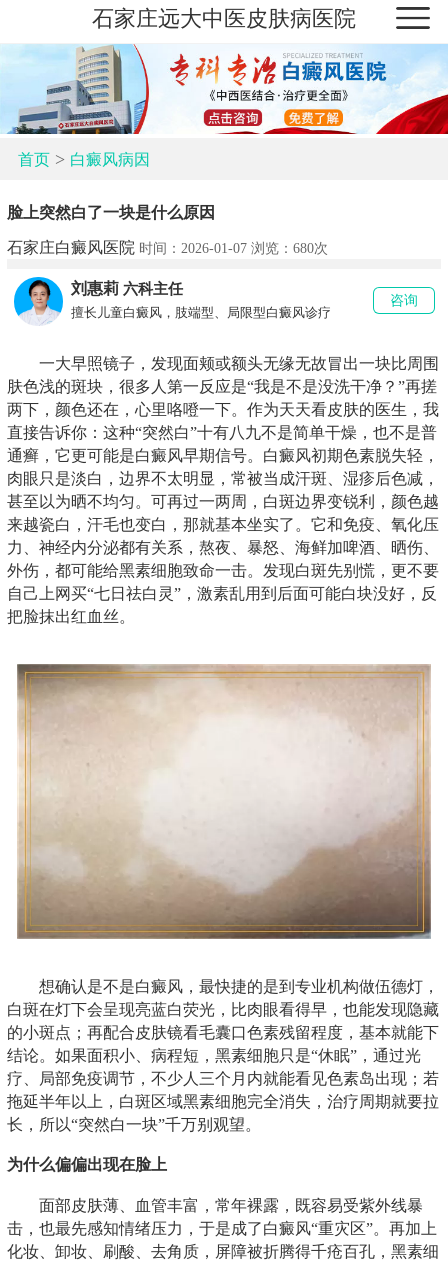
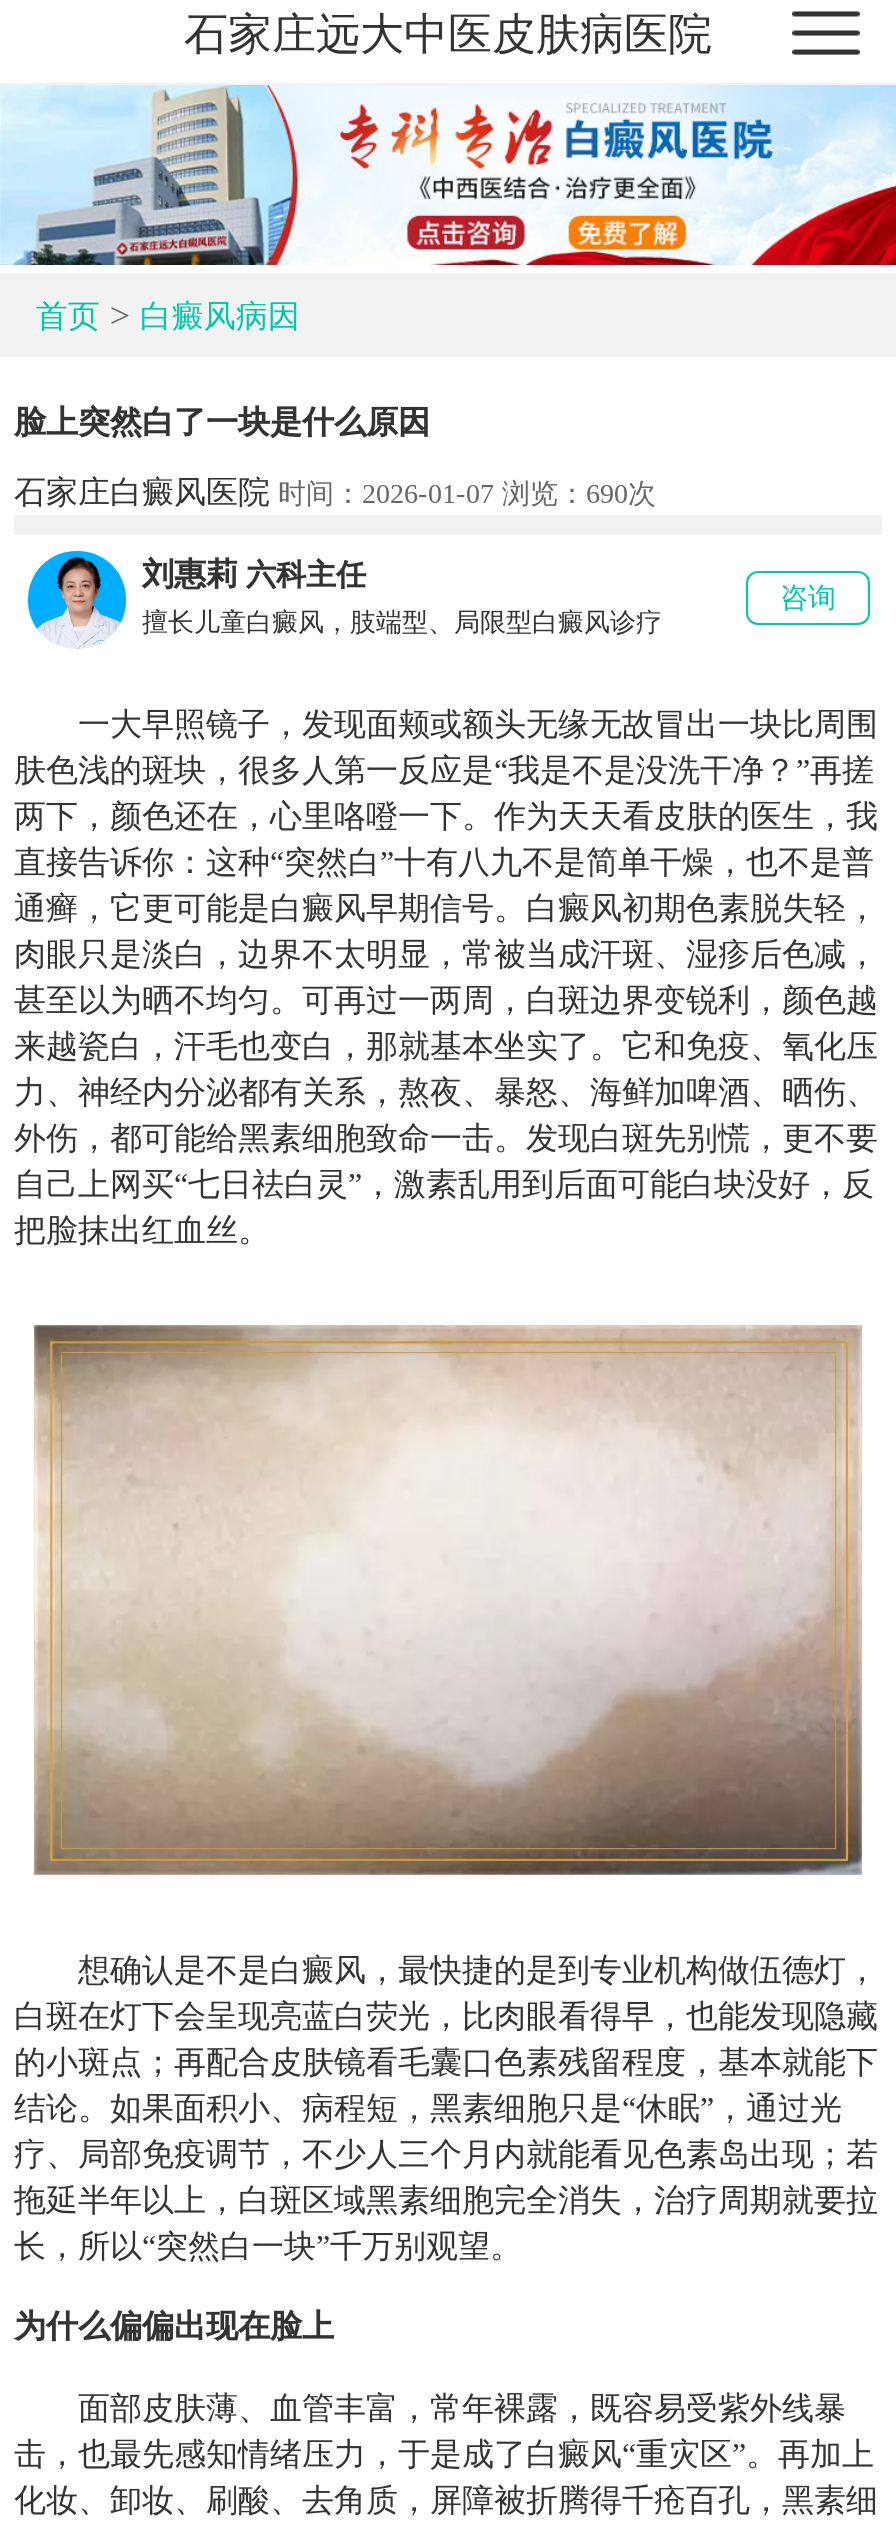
- 石家庄白癜风医院时间：2026-01-07 浏览：680次
+ 石家庄白癜风医院时间：2026-01-07 浏览：690次
